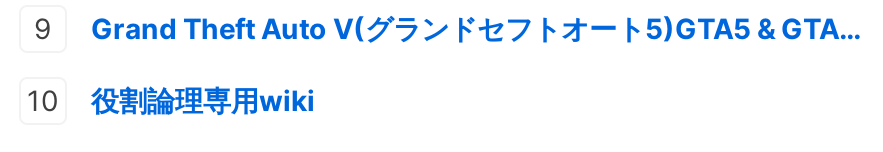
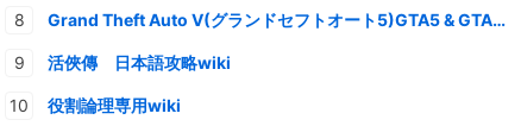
+ 活俠傳 日本語攻略wiki
